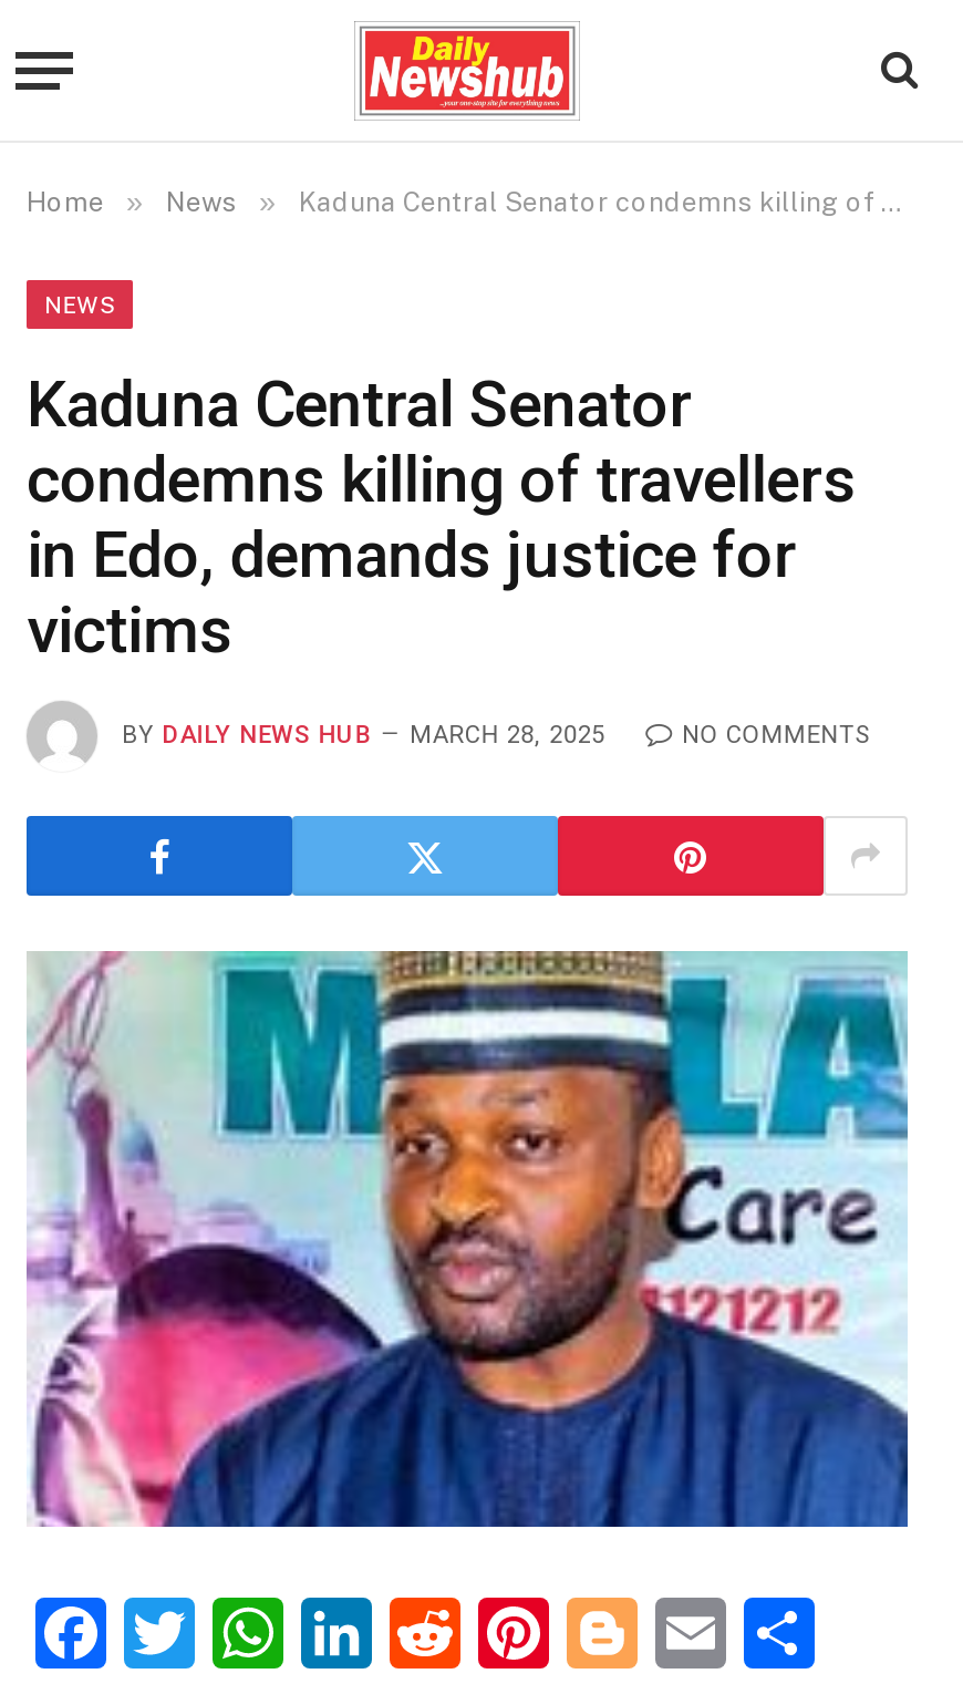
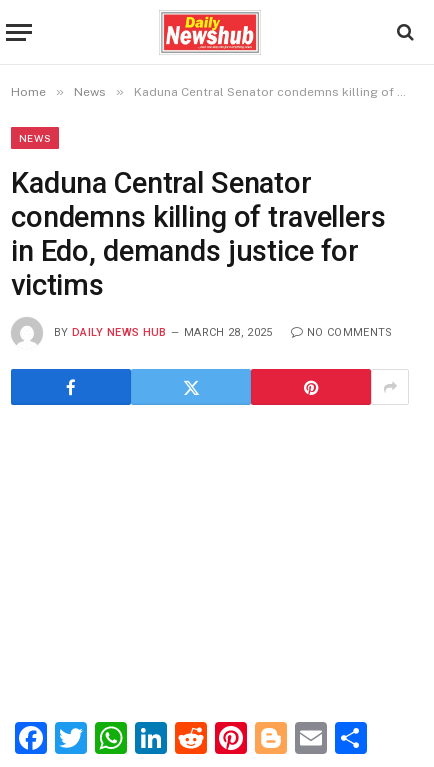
- [image]
